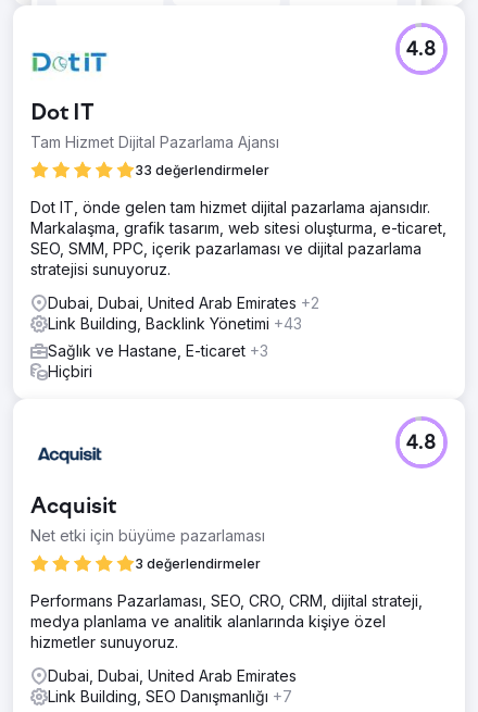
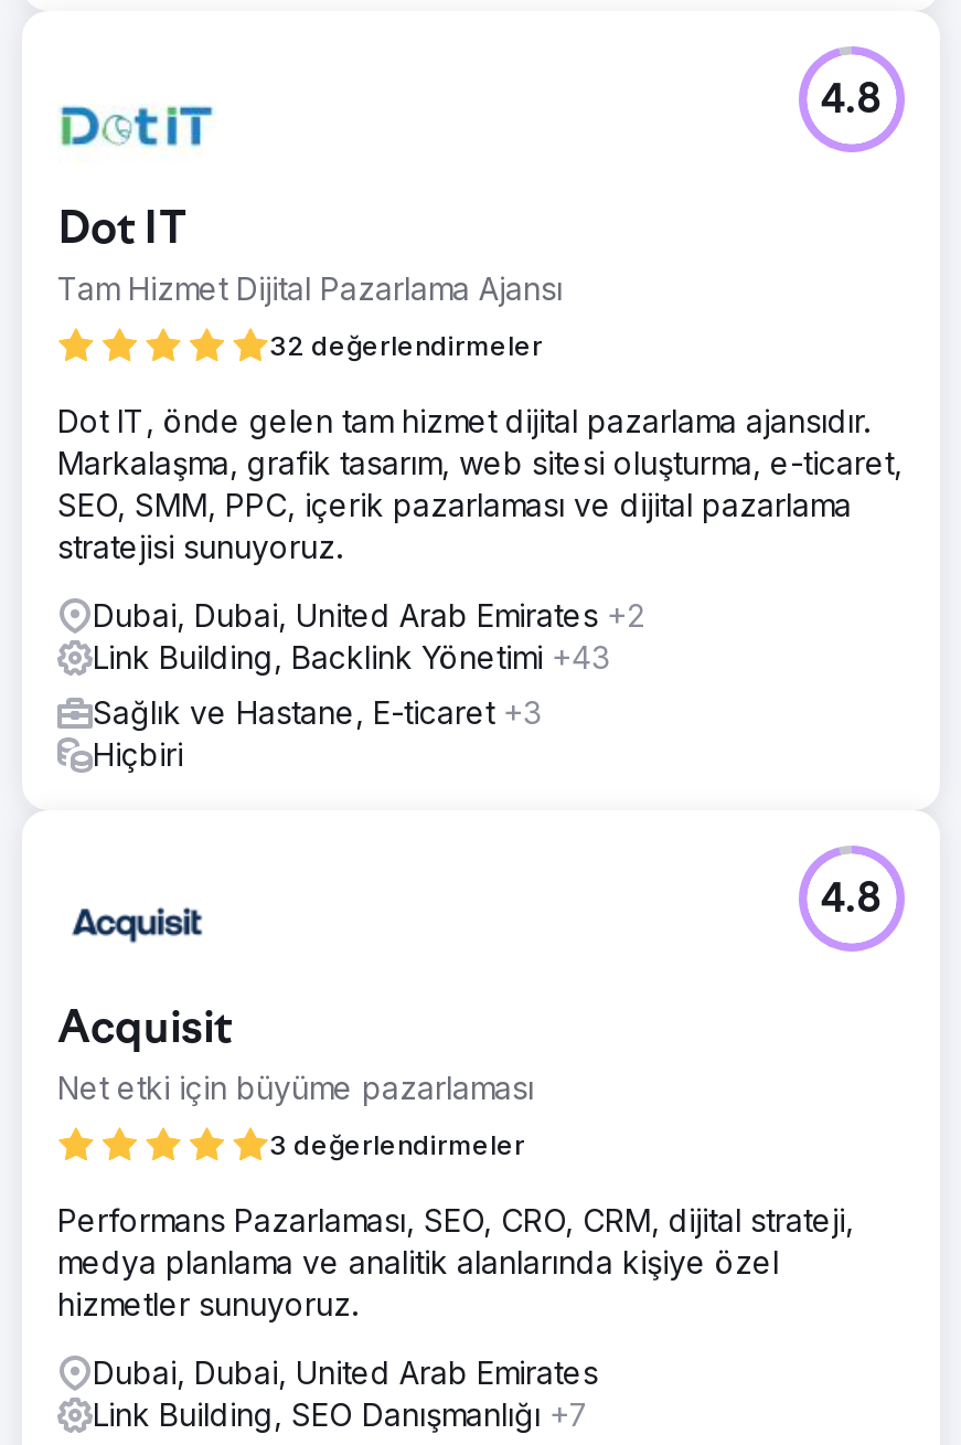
- 33 değerlendirmeler
+ 32 değerlendirmeler
